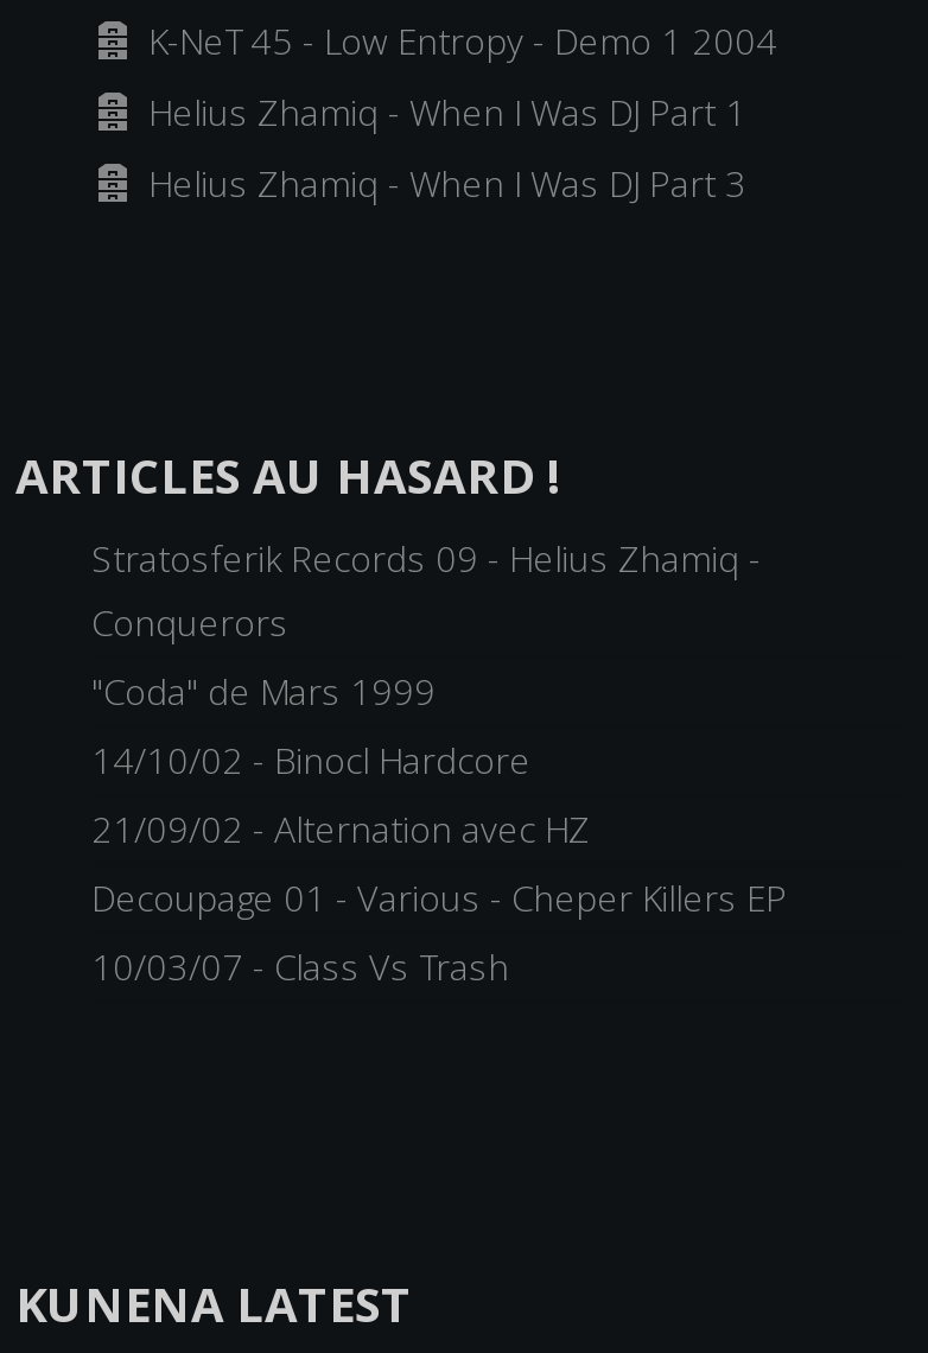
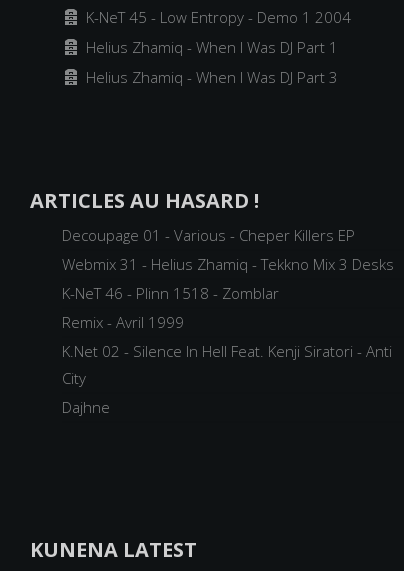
- Stratosferik Records 09 - Helius Zhamiq -
- Conquerors
- "Coda" de Mars 1999
- 14/10/02 - Binocl Hardcore
- 21/09/02 - Alternation avec HZ

moved up: Decoupage 01 - Various - Cheper Killers EP

- 10/03/07 - Class Vs Trash
+ Webmix 31 - Helius Zhamiq - Tekkno Mix 3 Desks
+ K-NeT 46 - Plinn 1518 - Zomblar
+ Remix - Avril 1999
+ K.Net 02 - Silence In Hell Feat. Kenji Siratori - Anti
+ City
+ Dajhne
